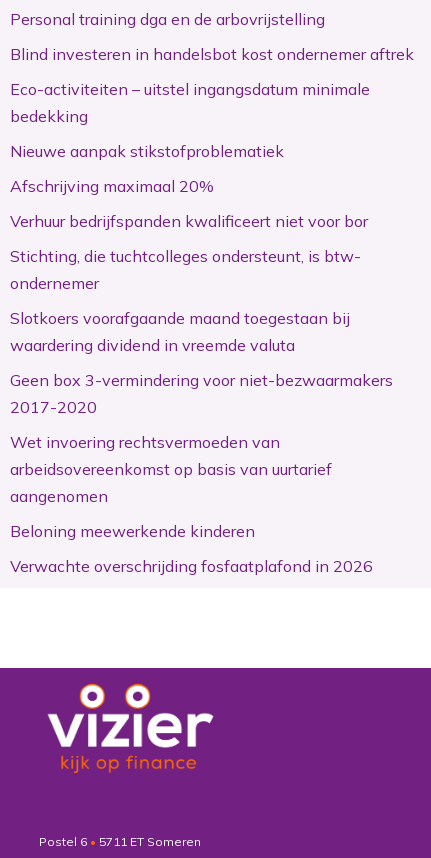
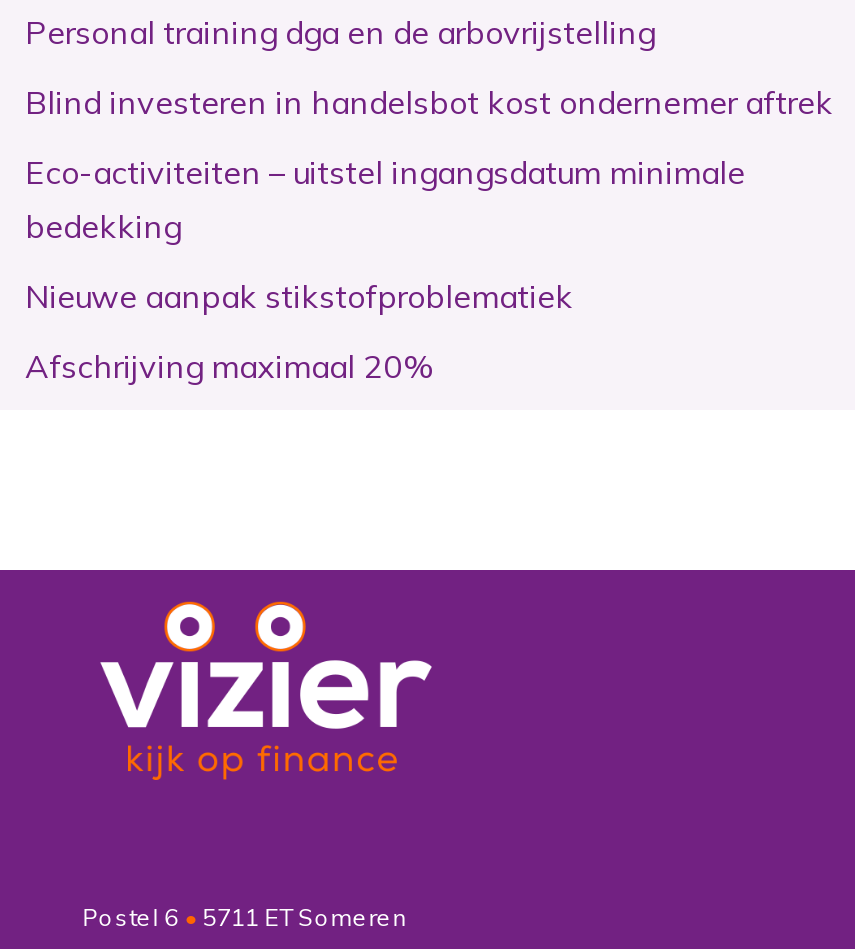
- Verhuur bedrijfspanden kwalificeert niet voor bor
- Stichting, die tuchtcolleges ondersteunt, is btw-
- ondernemer
- Slotkoers voorafgaande maand toegestaan bij
- waardering dividend in vreemde valuta
- Geen box 3-vermindering voor niet-bezwaarmakers
- 2017-2020
- Wet invoering rechtsvermoeden van
- arbeidsovereenkomst op basis van uurtarief
- aangenomen
- Beloning meewerkende kinderen
- Verwachte overschrijding fosfaatplafond in 2026
